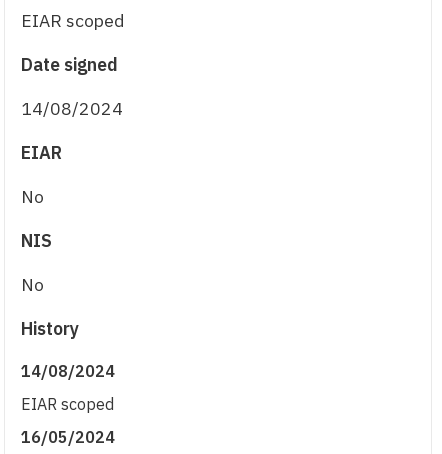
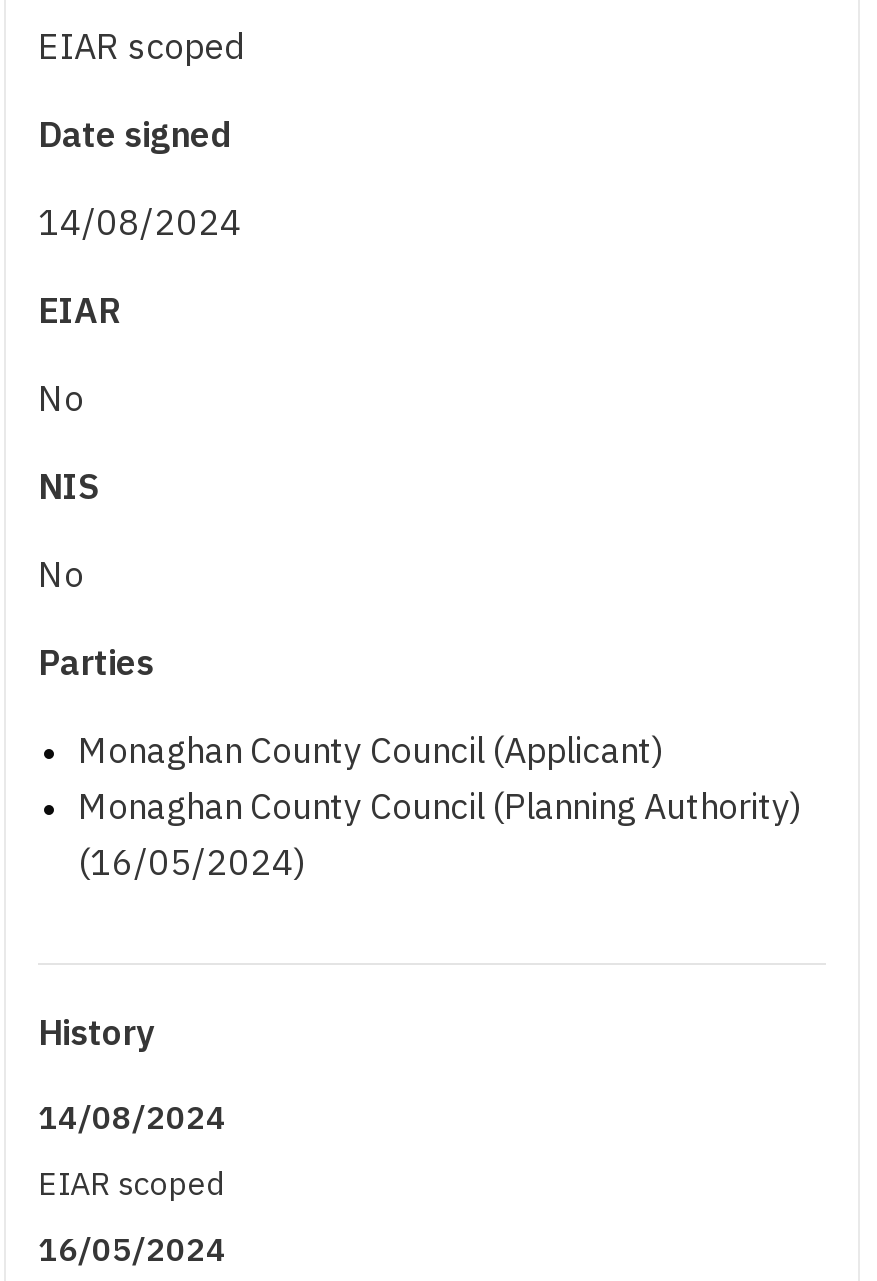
+ Parties
+ Monaghan County Council (Applicant)
+ Monaghan County Council (Planning Authority)
+ (16/05/2024)
